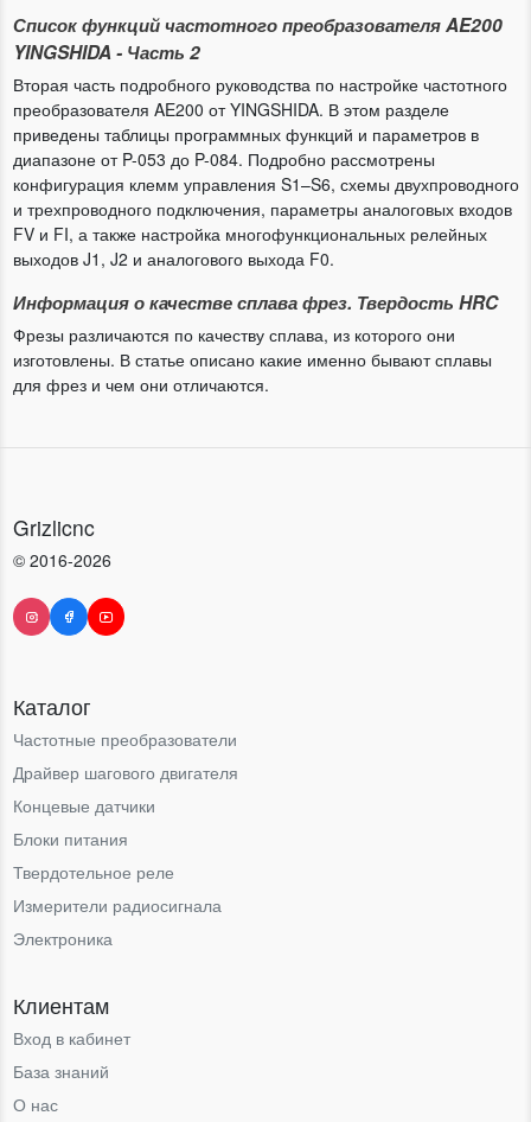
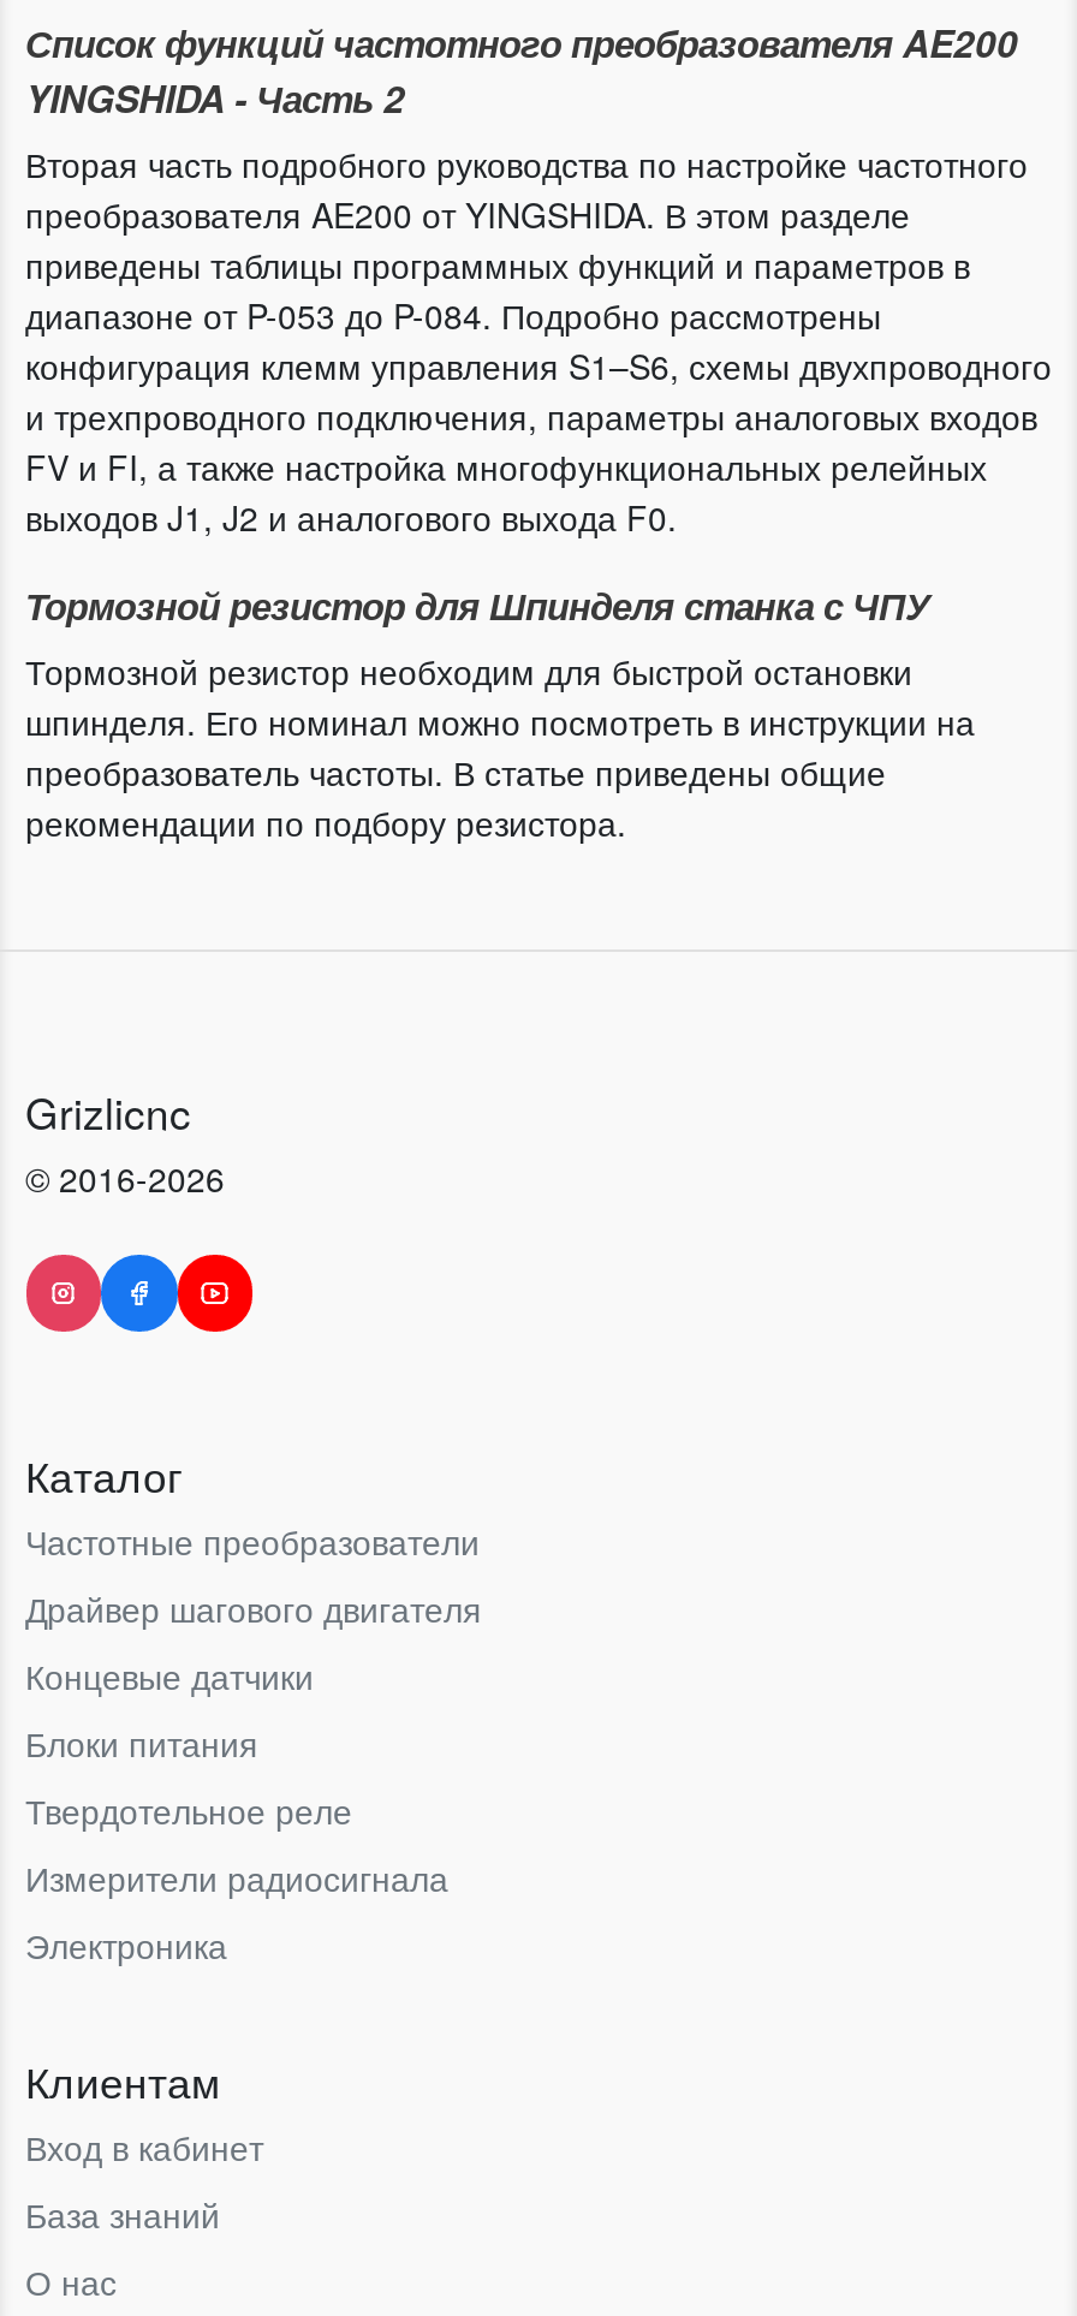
- Информация о качестве сплава фрез. Твердость HRC
- Фрезы различаются по качеству сплава, из которого они
- изготовлены. В статье описано какие именно бывают сплавы
- для фрез и чем они отличаются.
+ Тормозной резистор для Шпинделя станка с ЧПУ
+ Тормозной резистор необходим для быстрой остановки
+ шпинделя. Его номинал можно посмотреть в инструкции на
+ преобразователь частоты. В статье приведены общие
+ рекомендации по подбору резистора.
